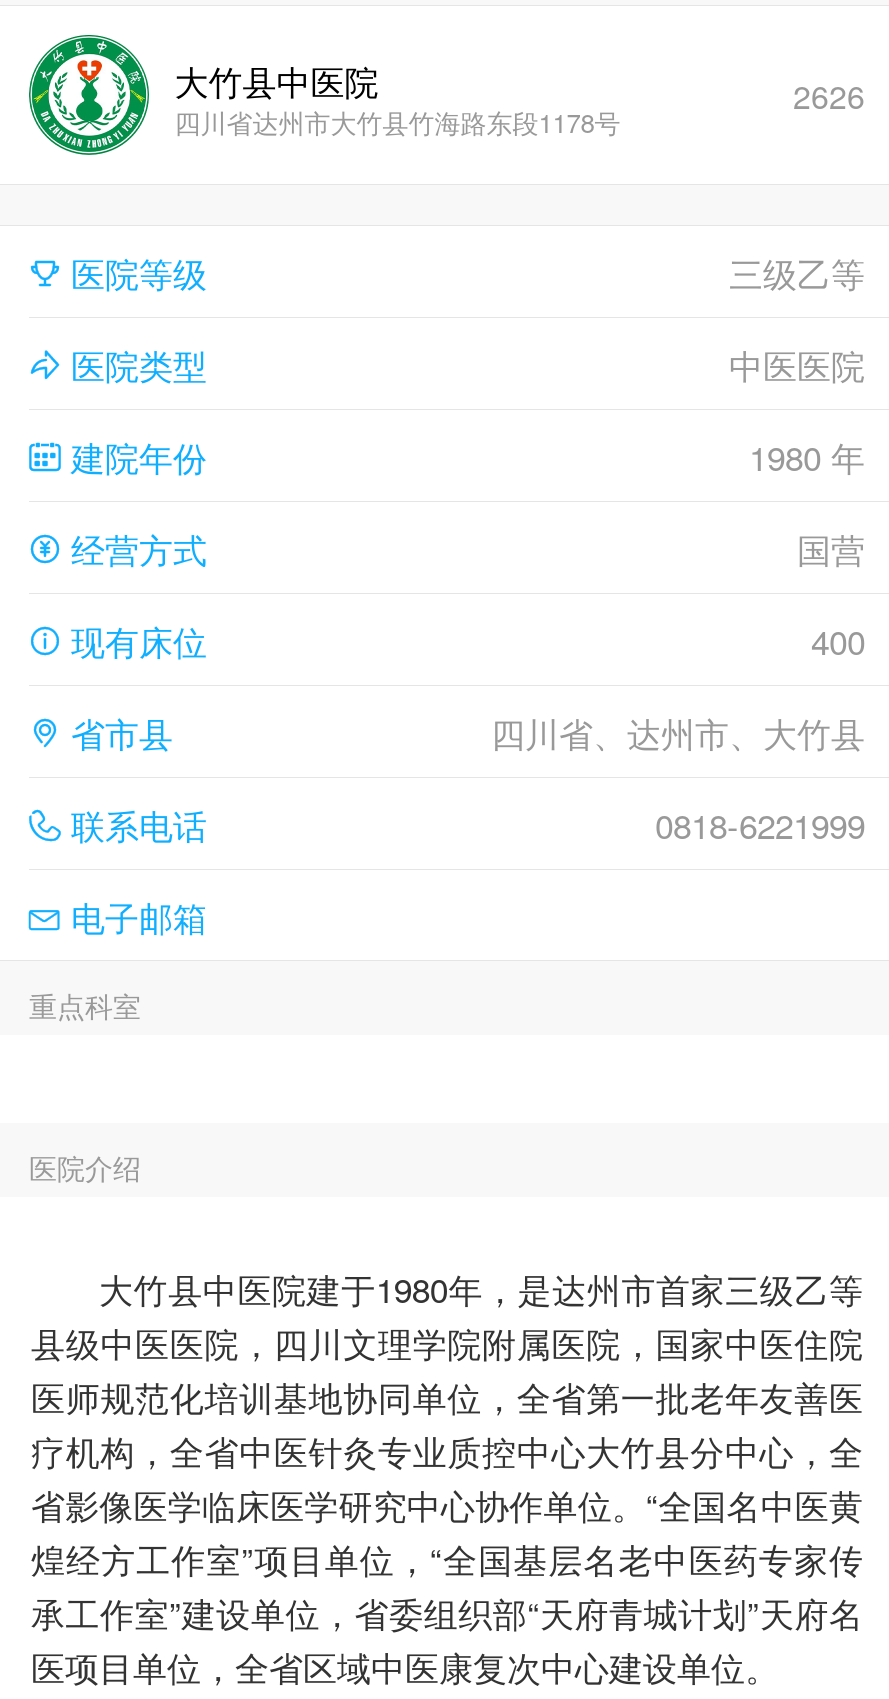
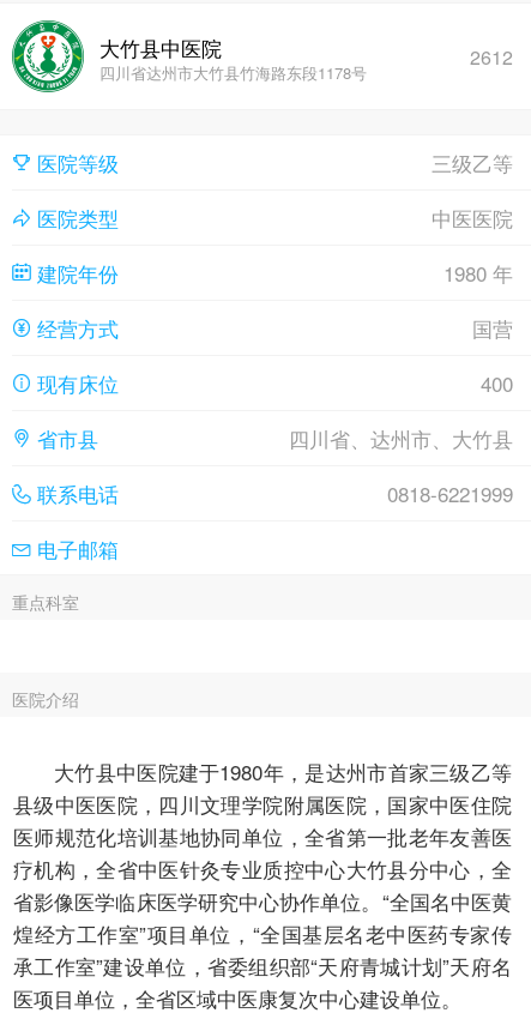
- 2626
+ 2612
